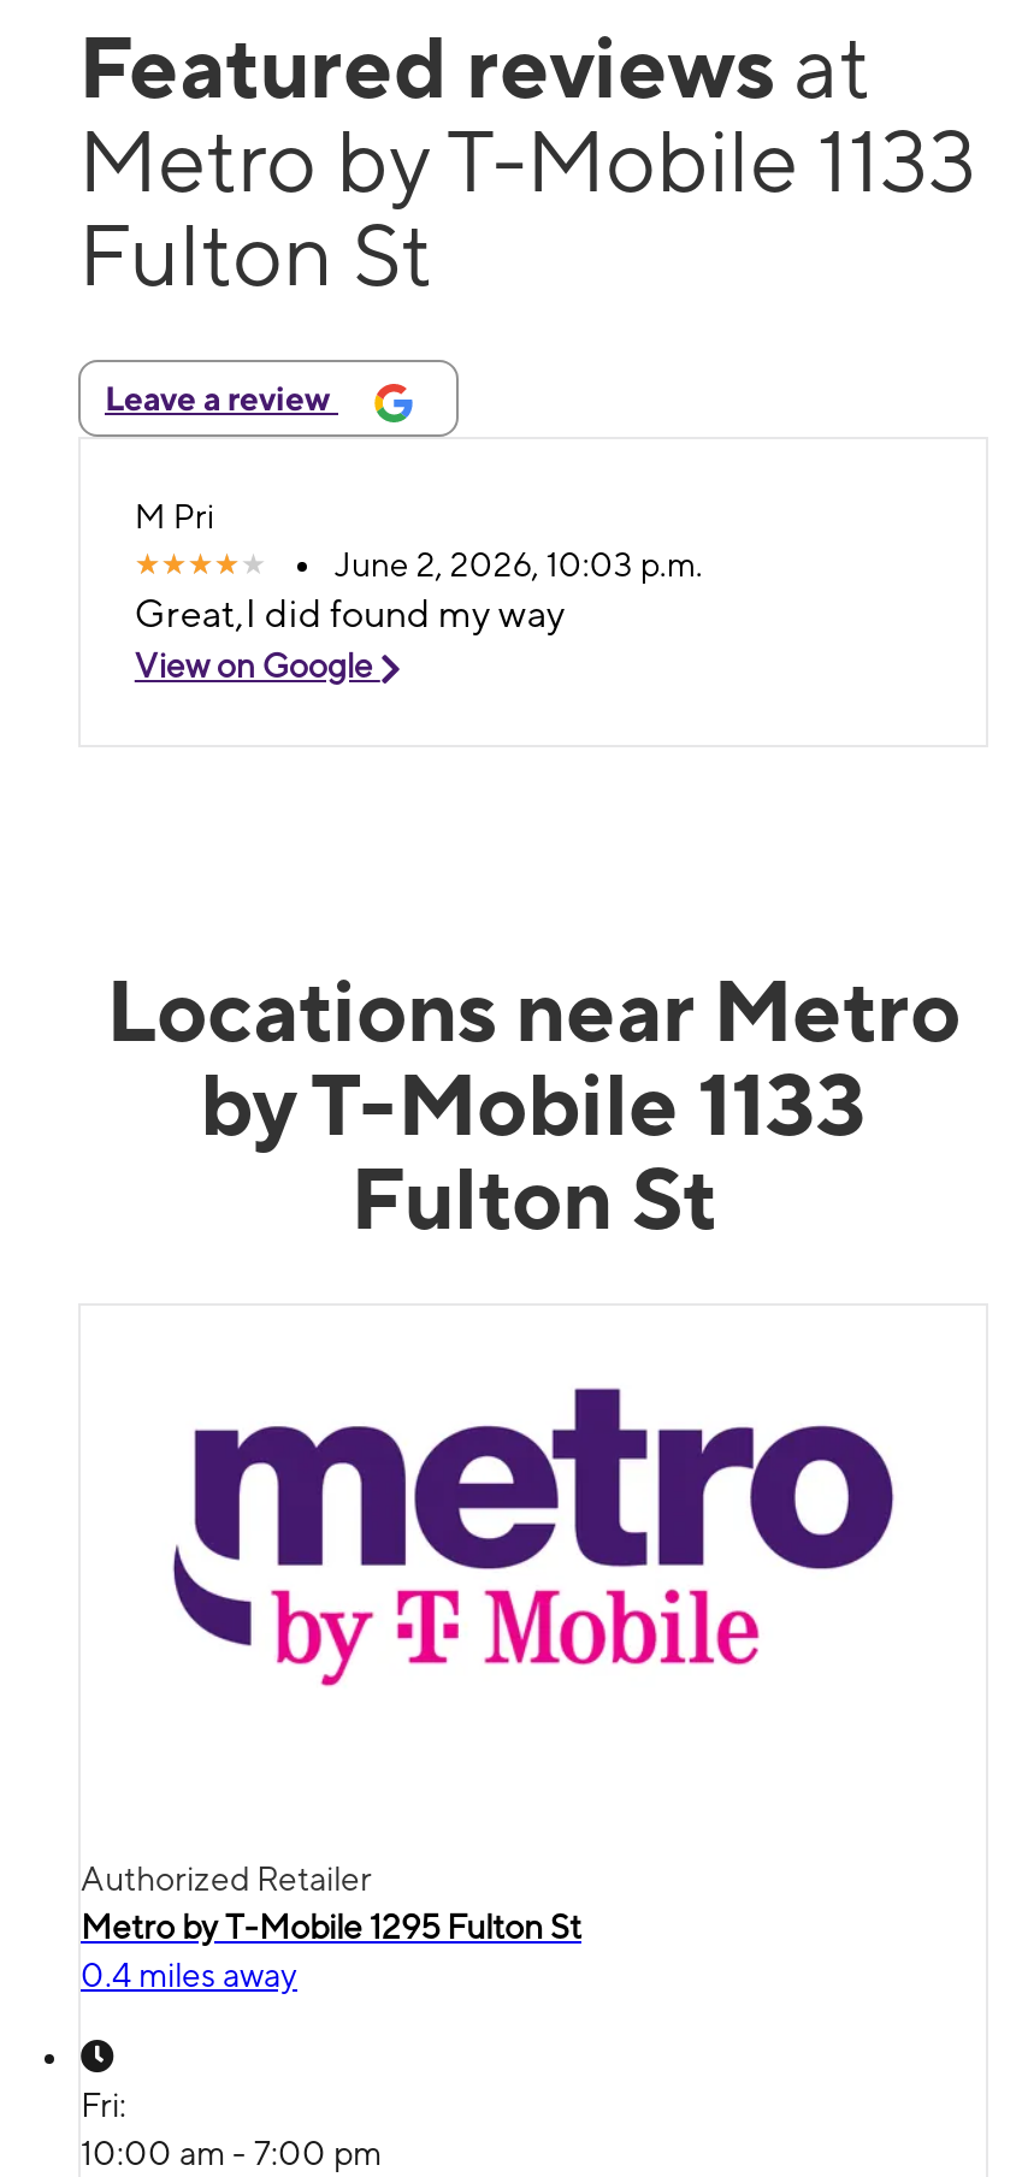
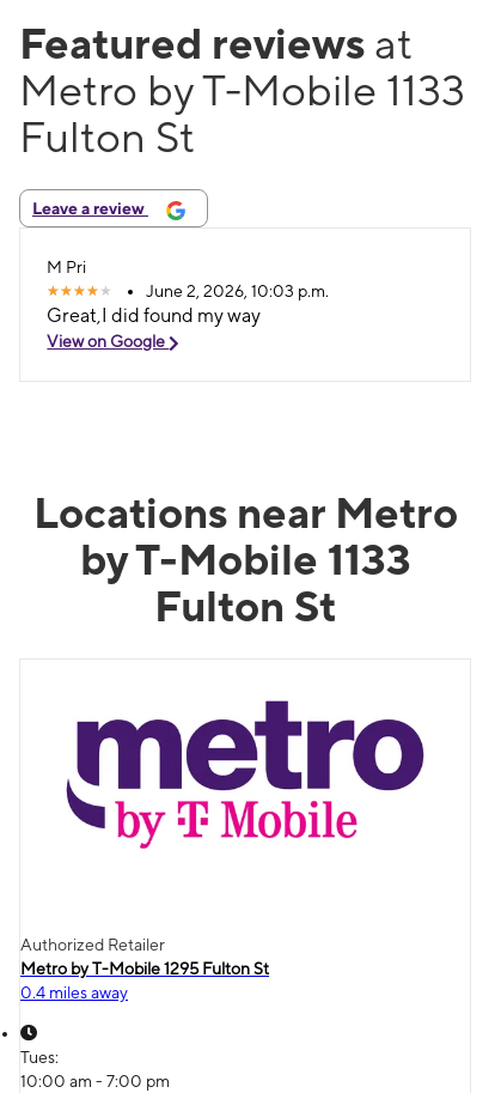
- Fri:
+ Tues:
